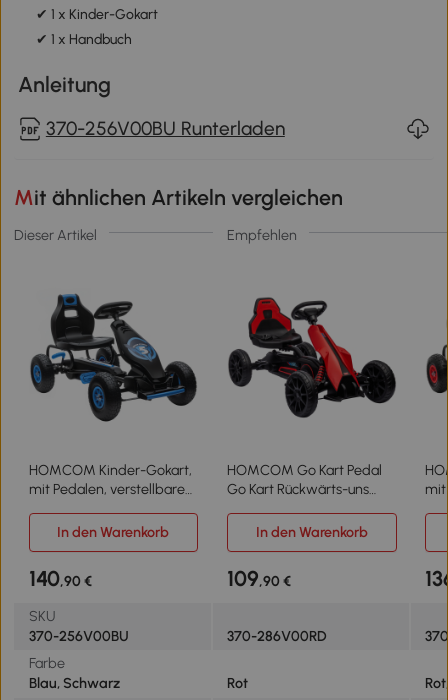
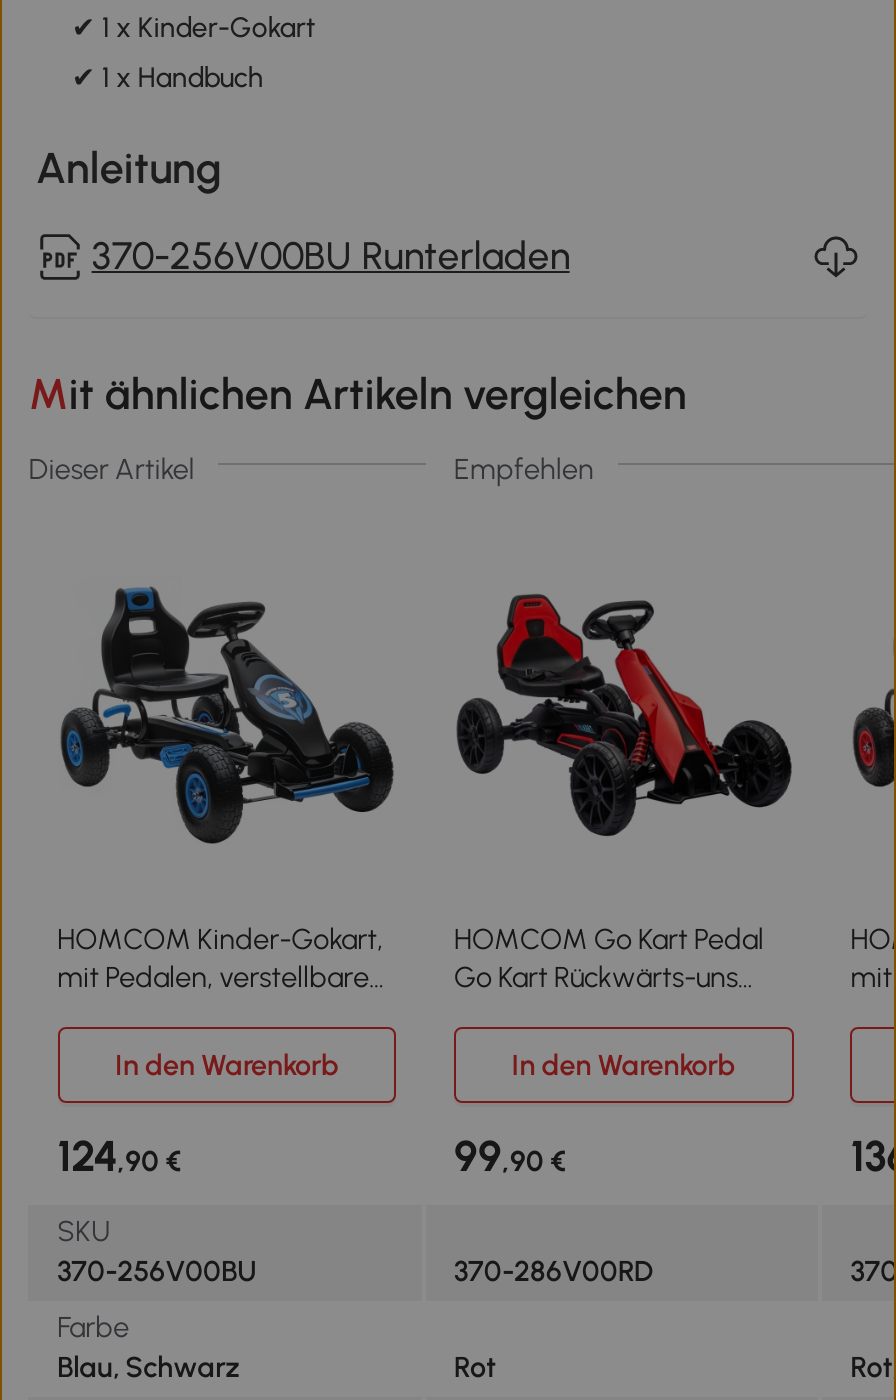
- 140,90 €
+ 124,90 €

- 109,90 €
+ 99,90 €
